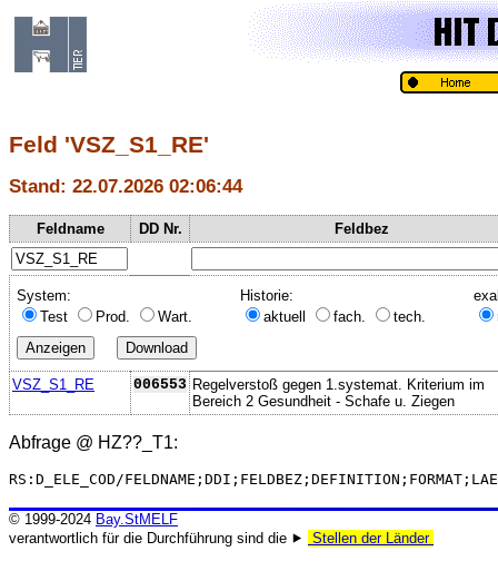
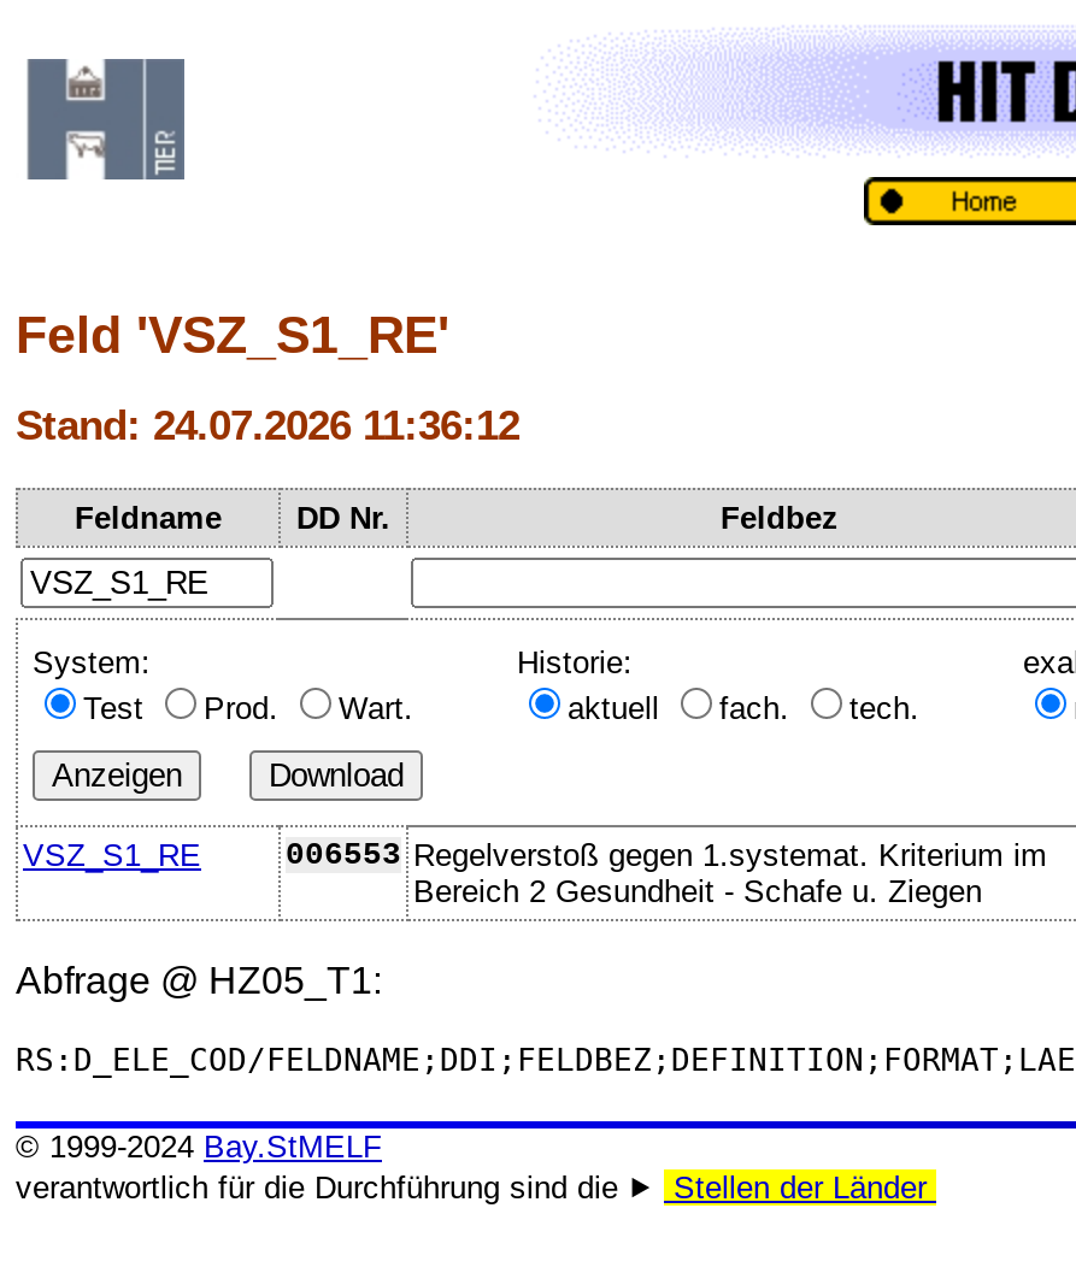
- Stand: 22.07.2026 02:06:44
+ Stand: 24.07.2026 11:36:12

- Abfrage @ HZ??_T1:
+ Abfrage @ HZ05_T1:
